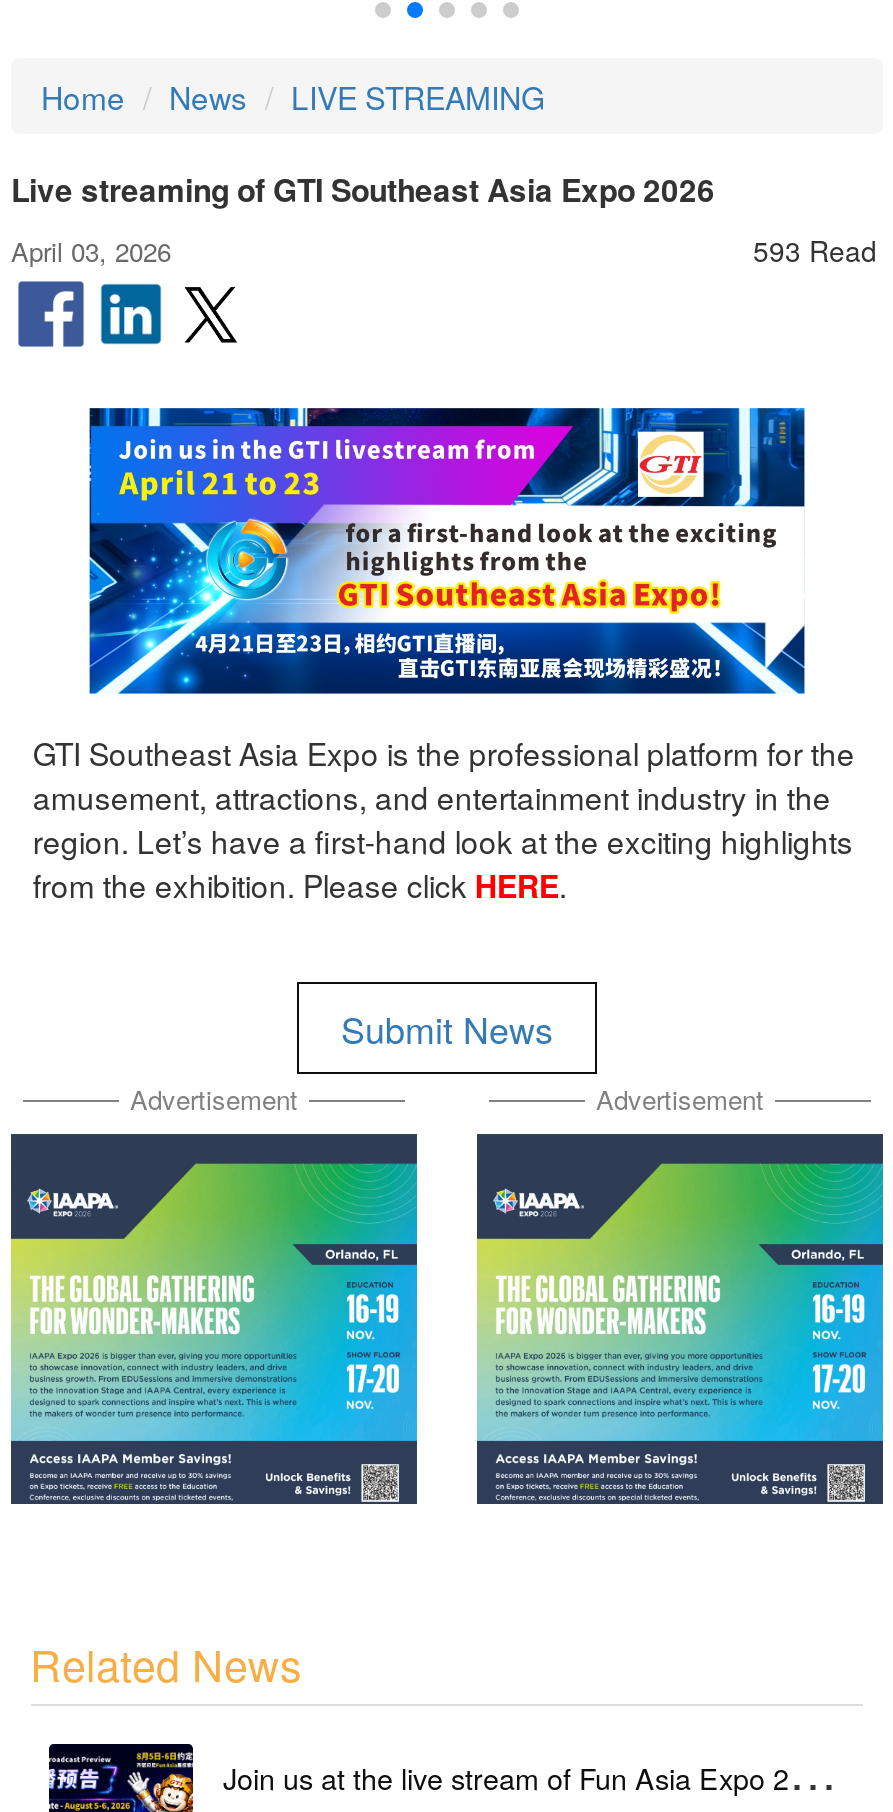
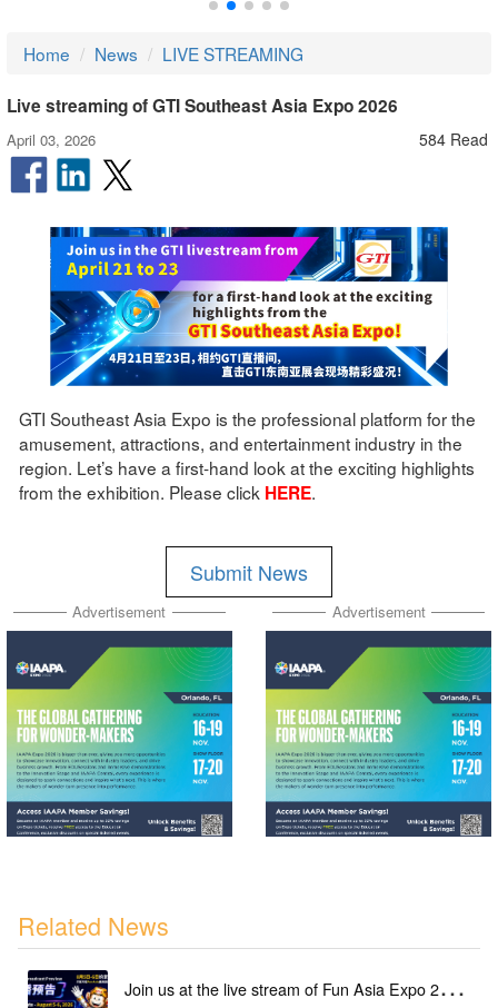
- 593 Read
+ 584 Read
